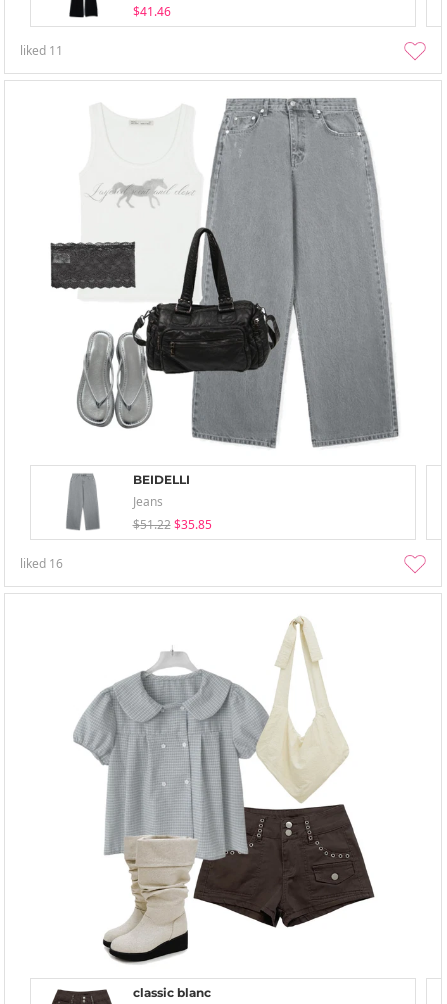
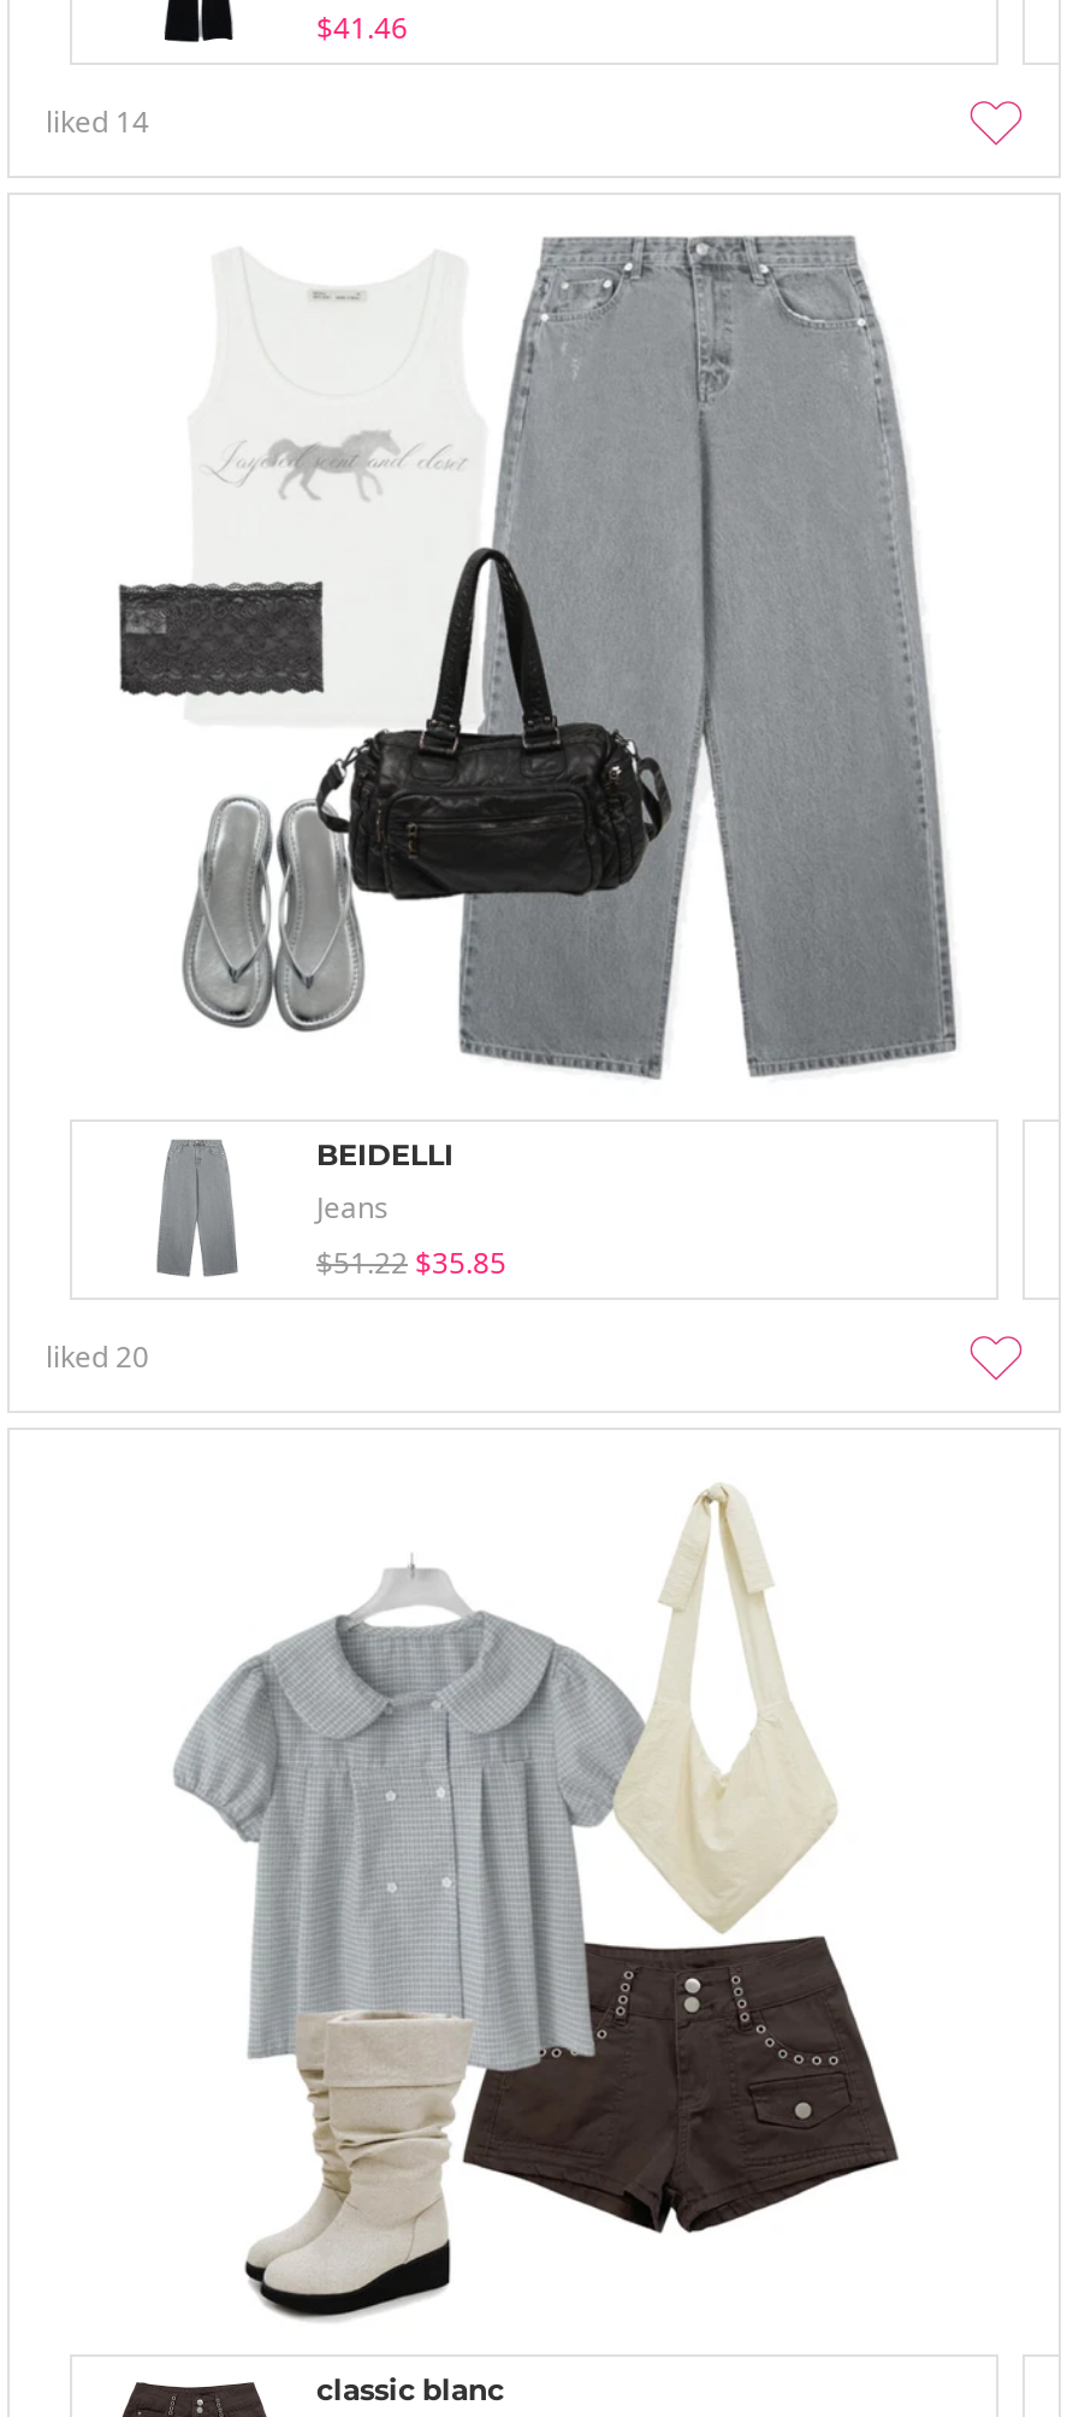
- liked 11
+ liked 14

- liked 16
+ liked 20
